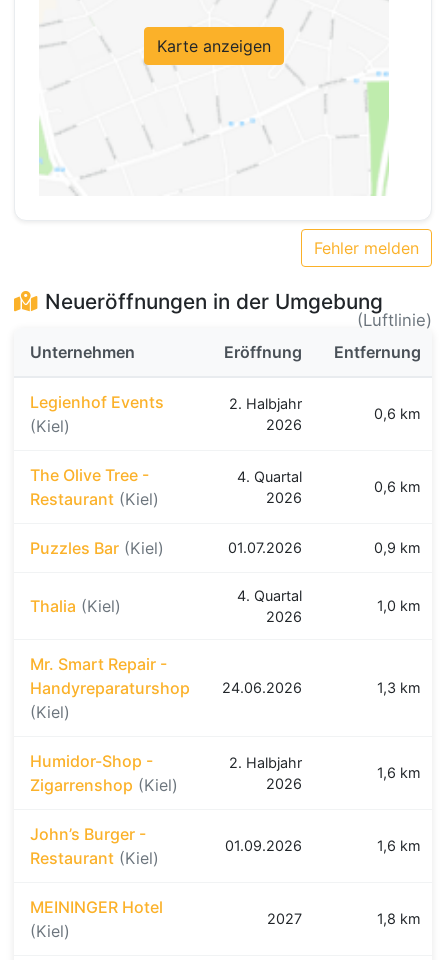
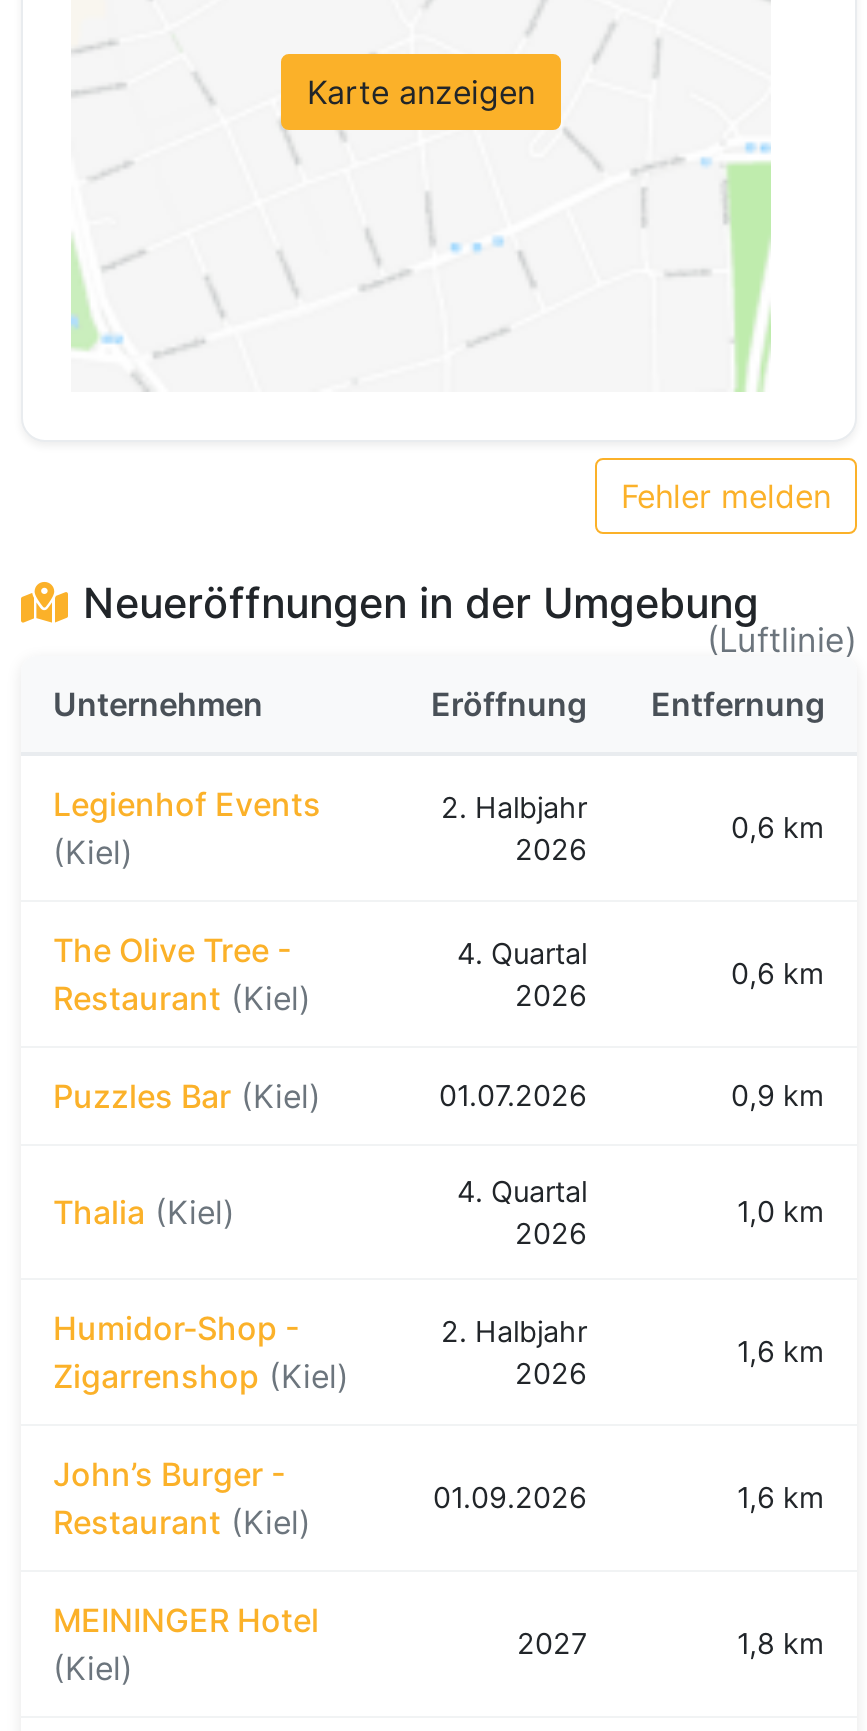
- Mr. Smart Repair -
- Handyreparaturshop
- (Kiel)

- 24.06.2026
- 1,3 km
